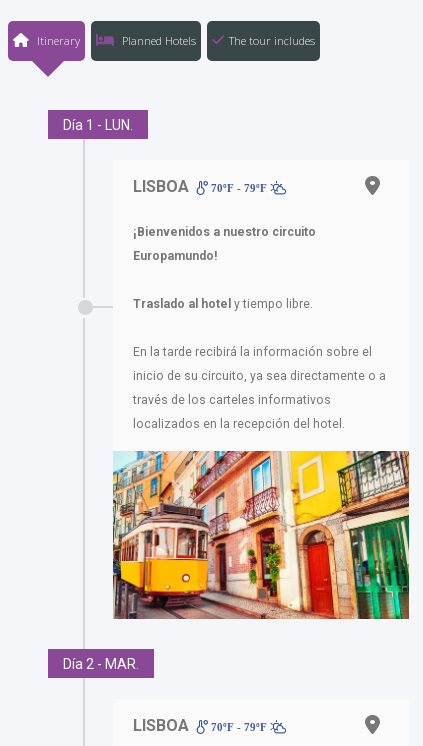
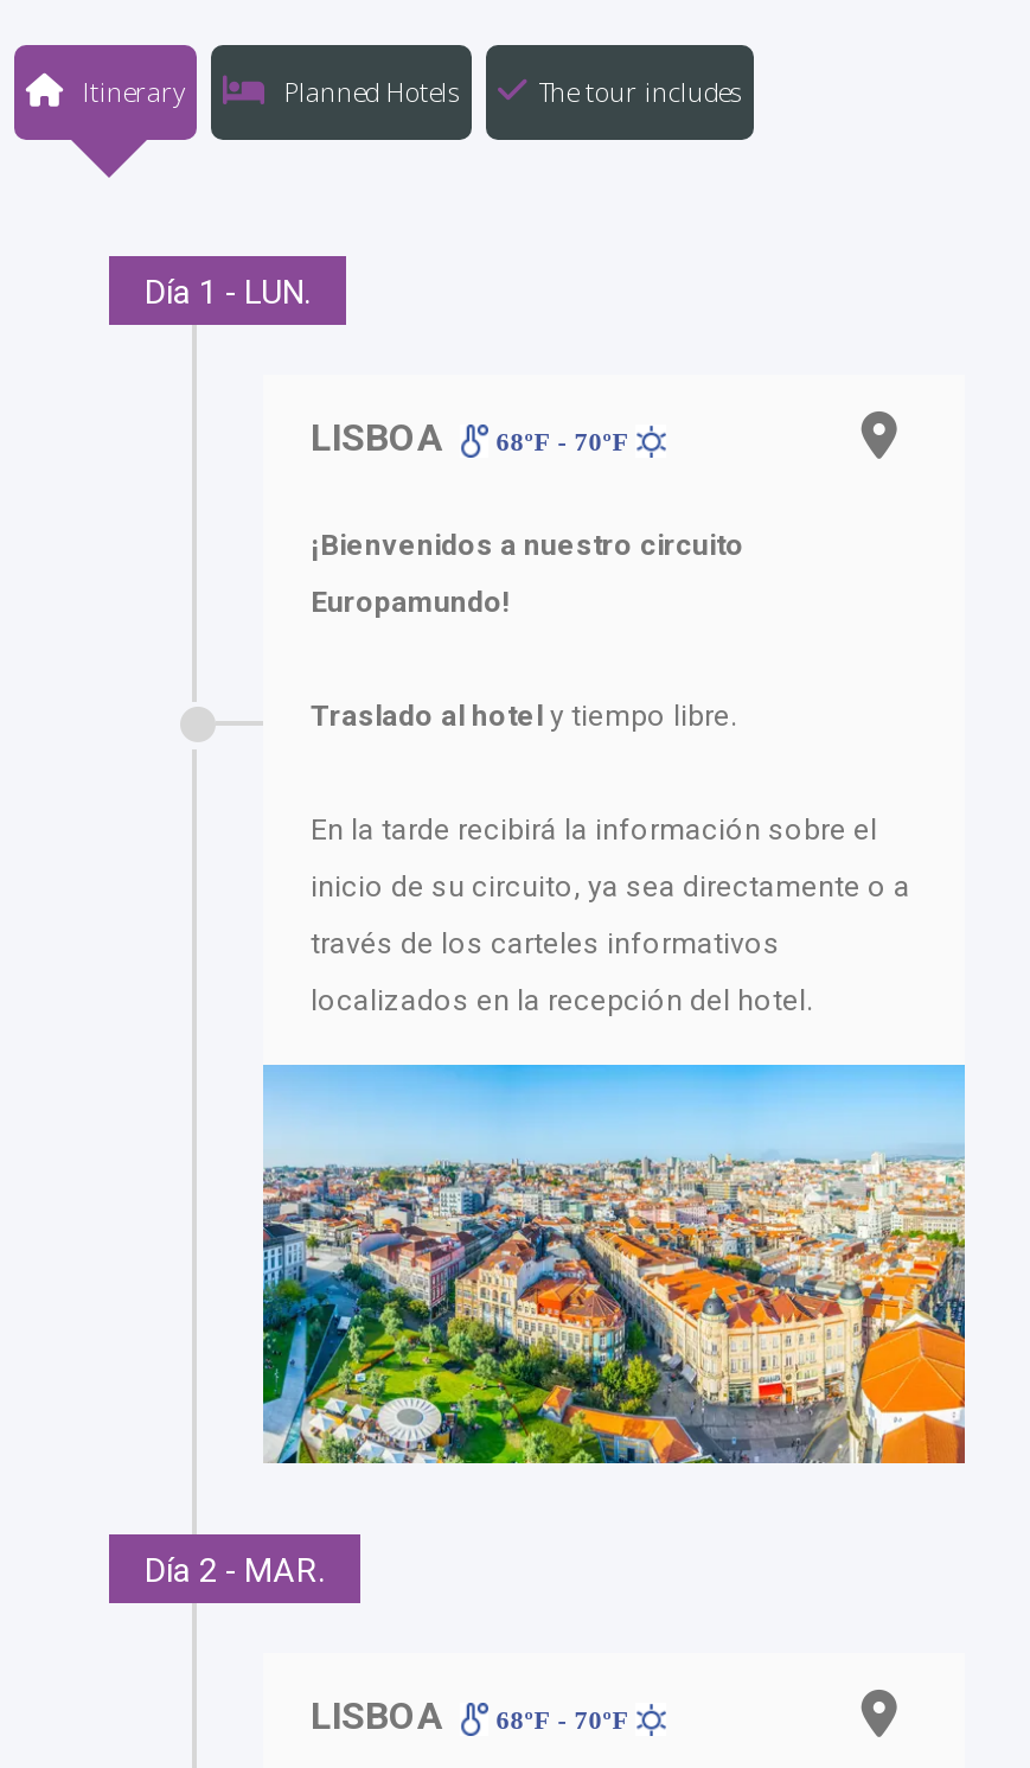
- LISBOA 70ºF - 79ºF
+ LISBOA 68ºF - 70ºF

- [image]
+ [image]

- LISBOA 70ºF - 79ºF
+ LISBOA 68ºF - 70ºF
